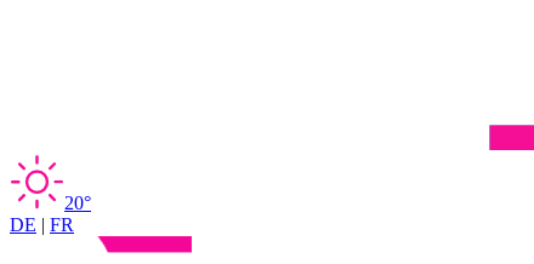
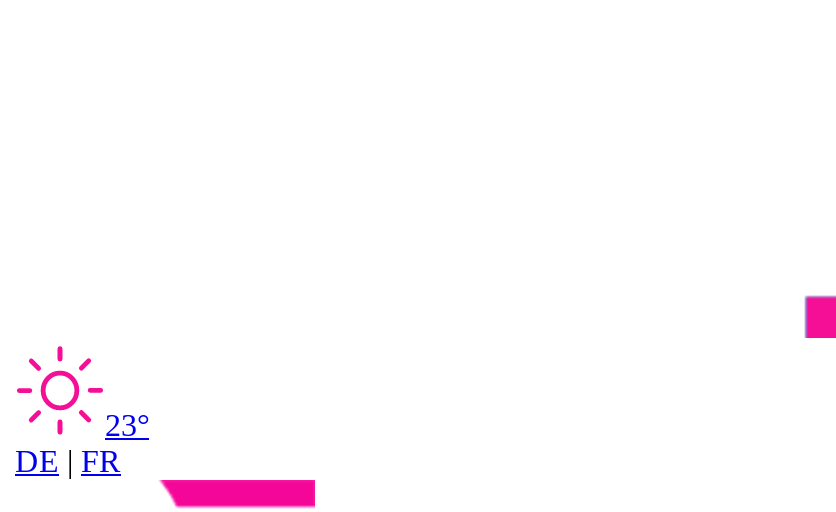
- 20°
+ 23°
